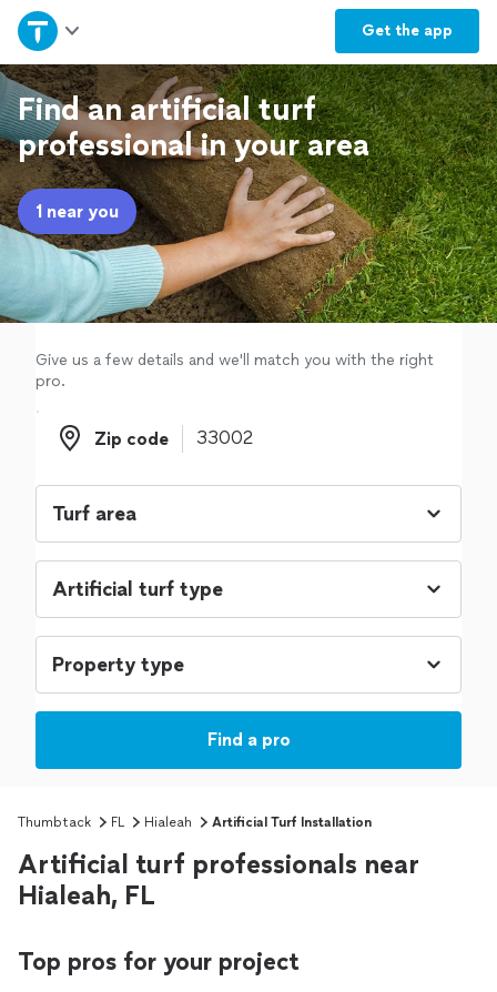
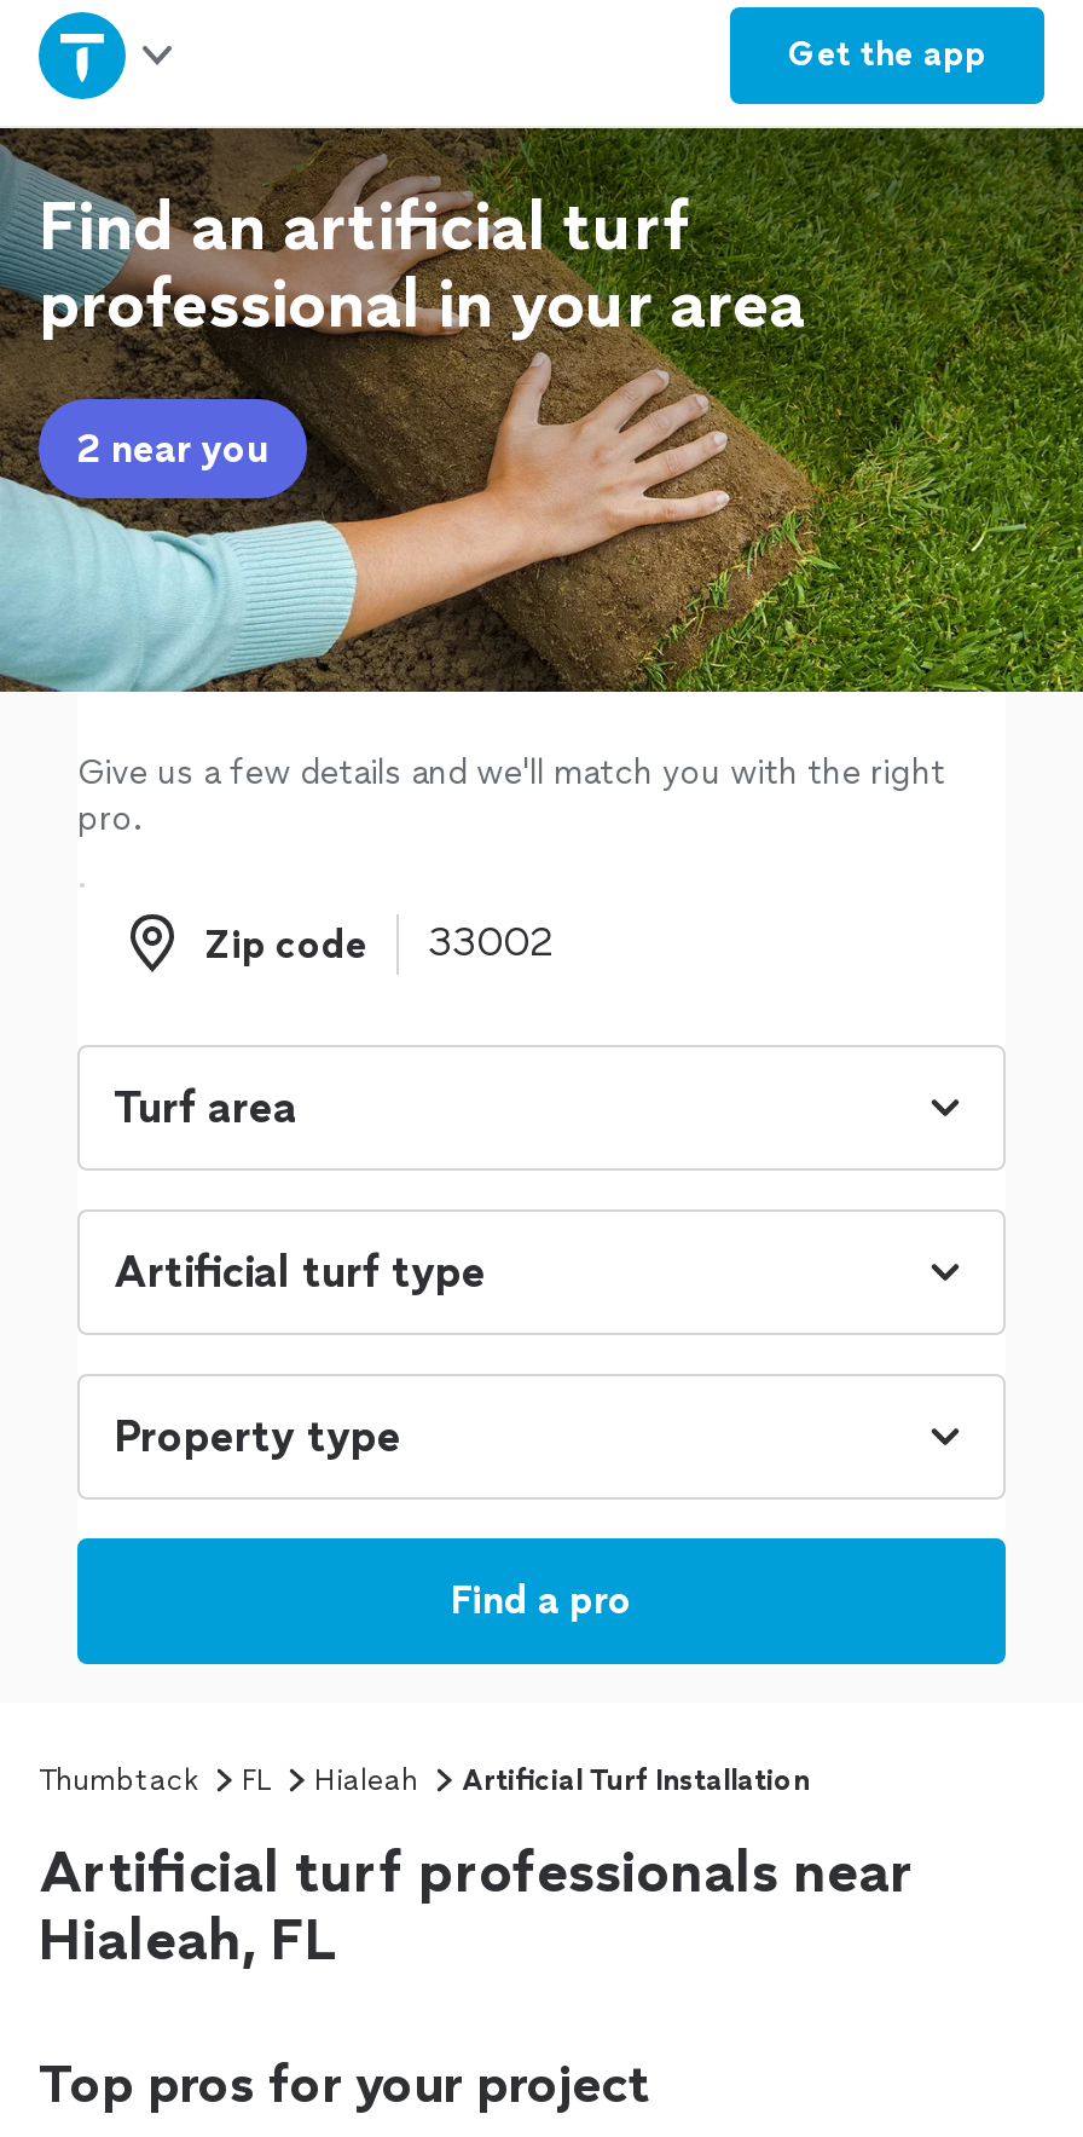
- 1 near you
+ 2 near you
